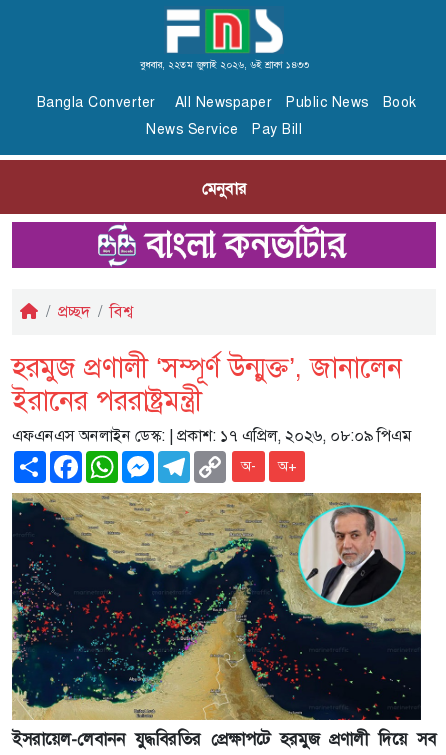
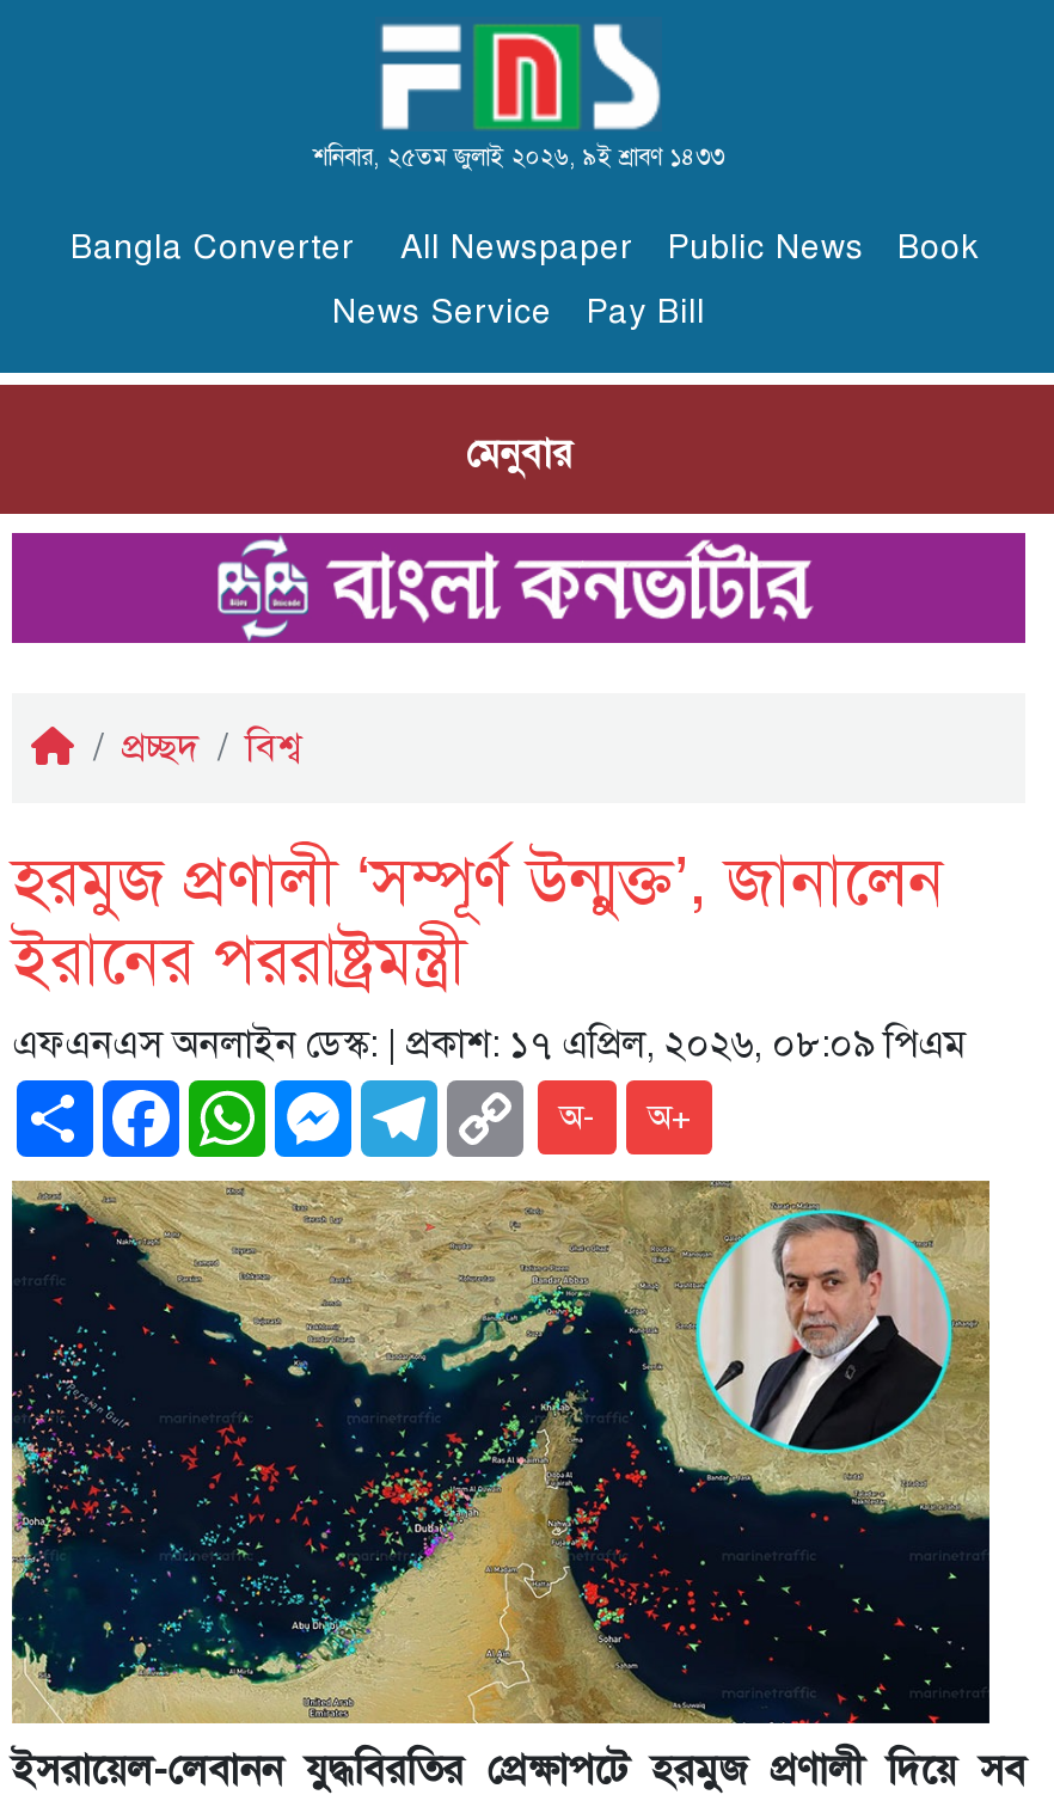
- বুধবার, ২২তম জুলাই ২০২৬, ৬ই শ্রাবণ ১৪৩৩
+ শনিবার, ২৫তম জুলাই ২০২৬, ৯ই শ্রাবণ ১৪৩৩
